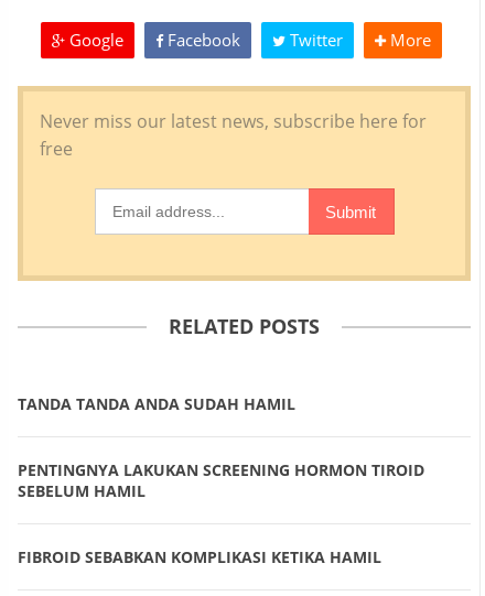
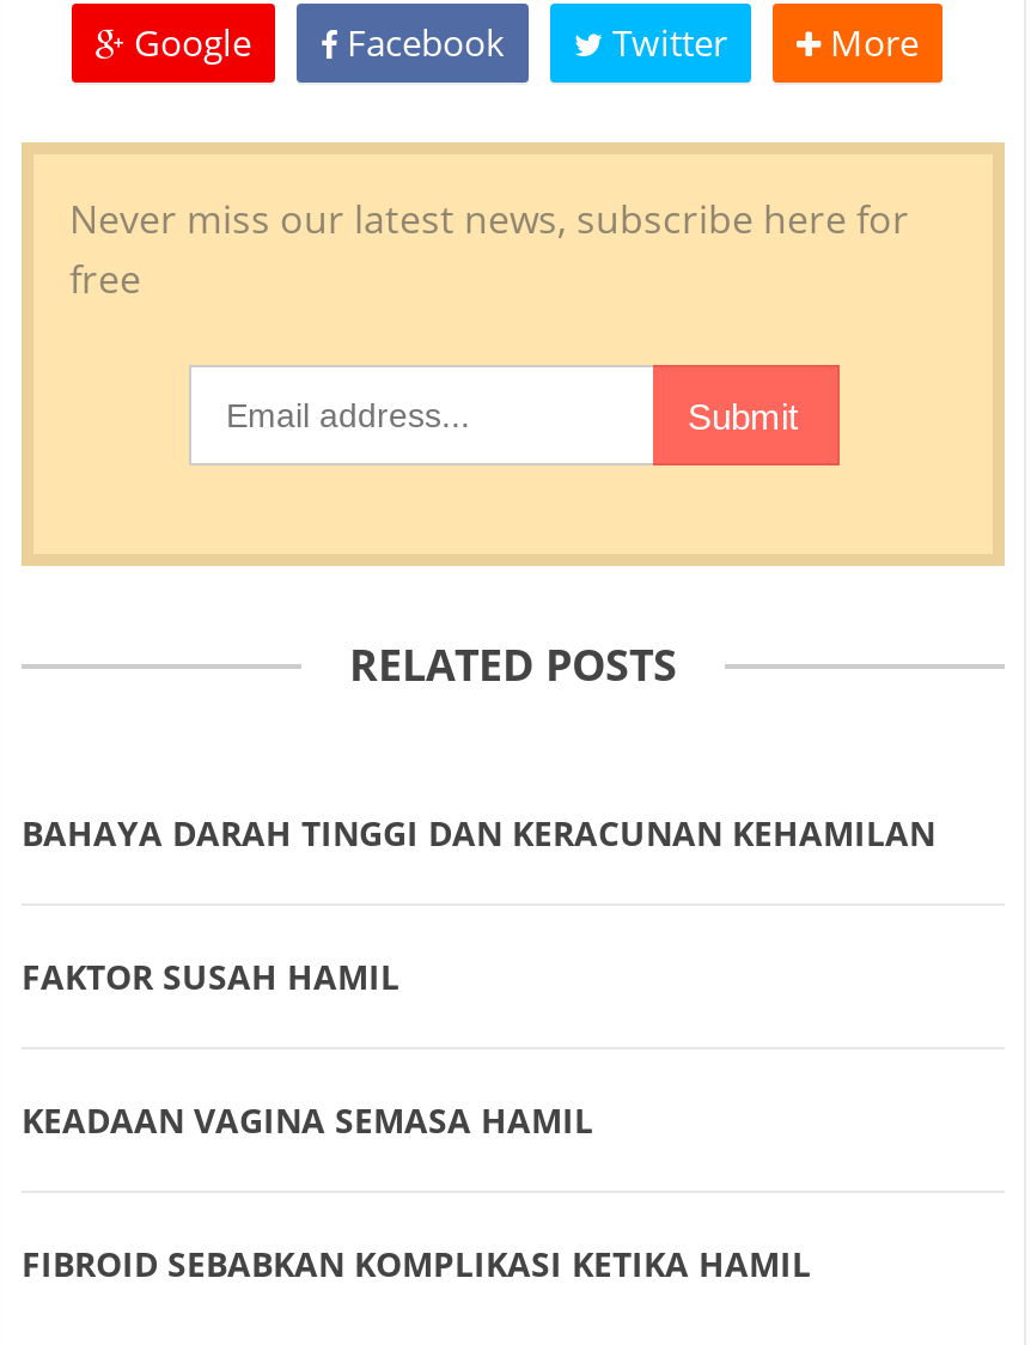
- TANDA TANDA ANDA SUDAH HAMIL
- PENTINGNYA LAKUKAN SCREENING HORMON TIROID
- SEBELUM HAMIL
+ BAHAYA DARAH TINGGI DAN KERACUNAN KEHAMILAN
+ FAKTOR SUSAH HAMIL
+ KEADAAN VAGINA SEMASA HAMIL
